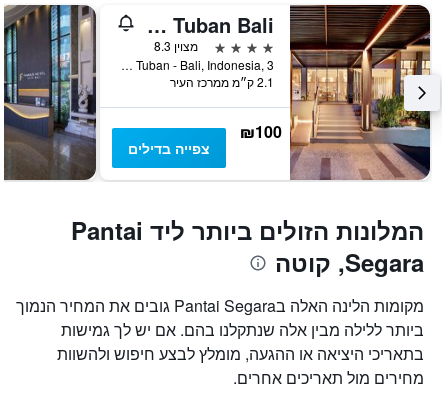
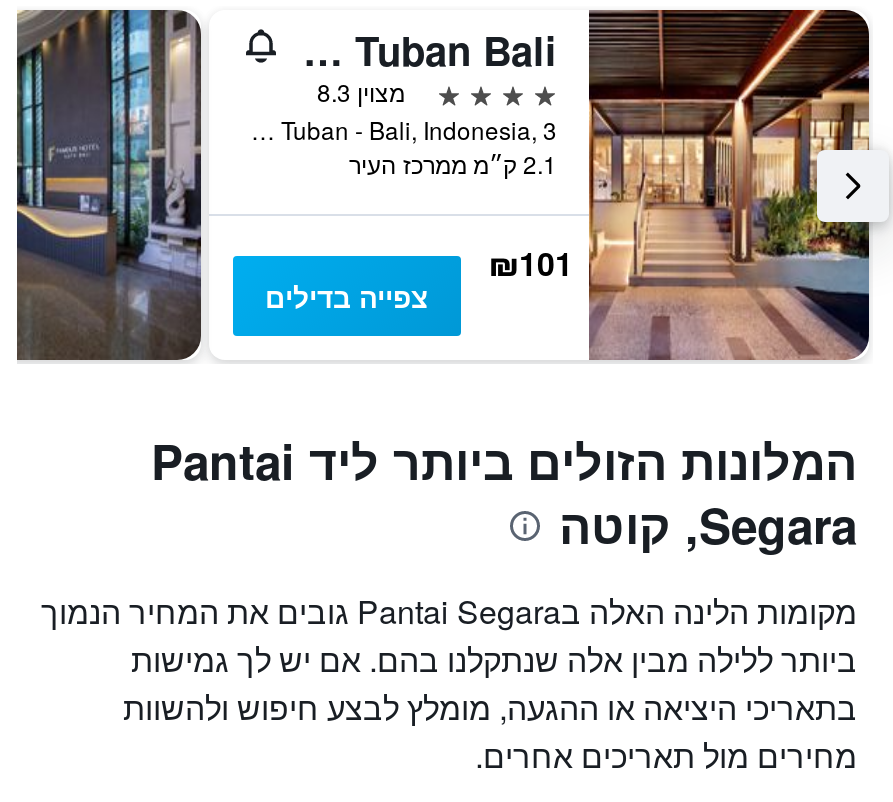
- ₪100
+ ₪101
